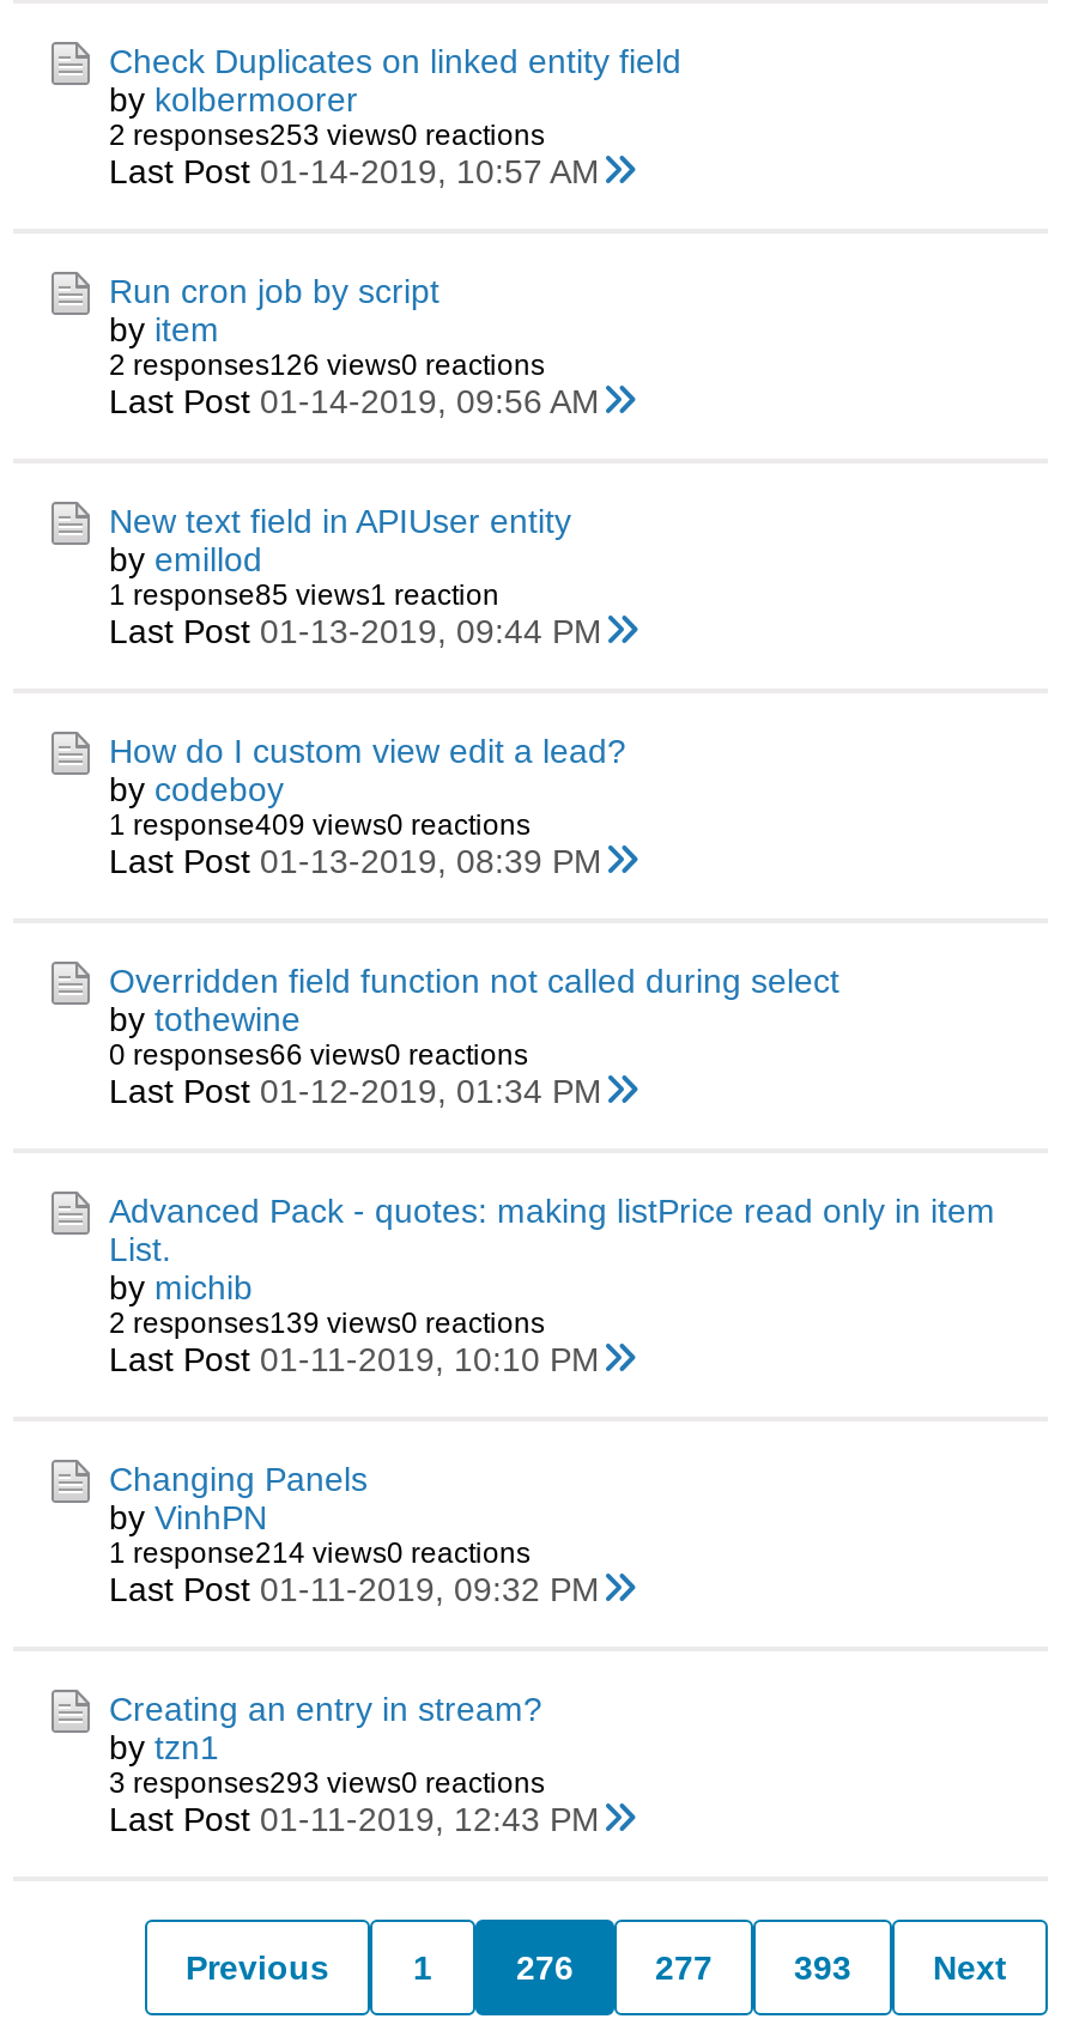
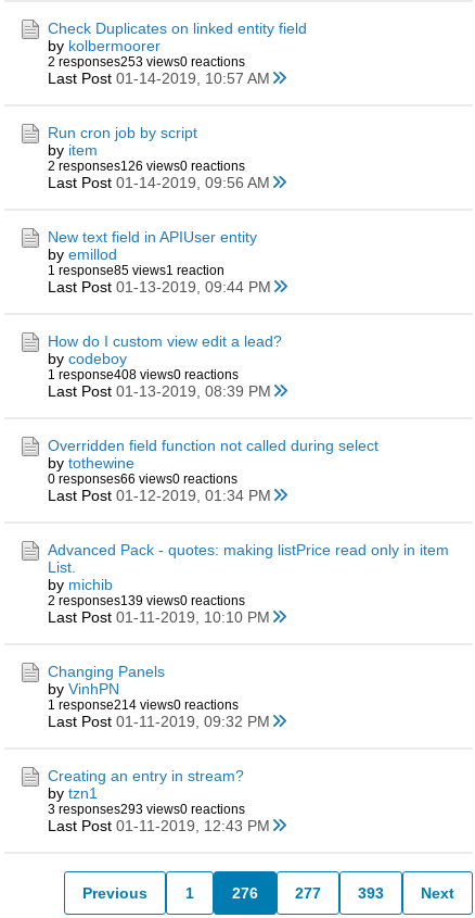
- 1 response409 views0 reactions
+ 1 response408 views0 reactions
